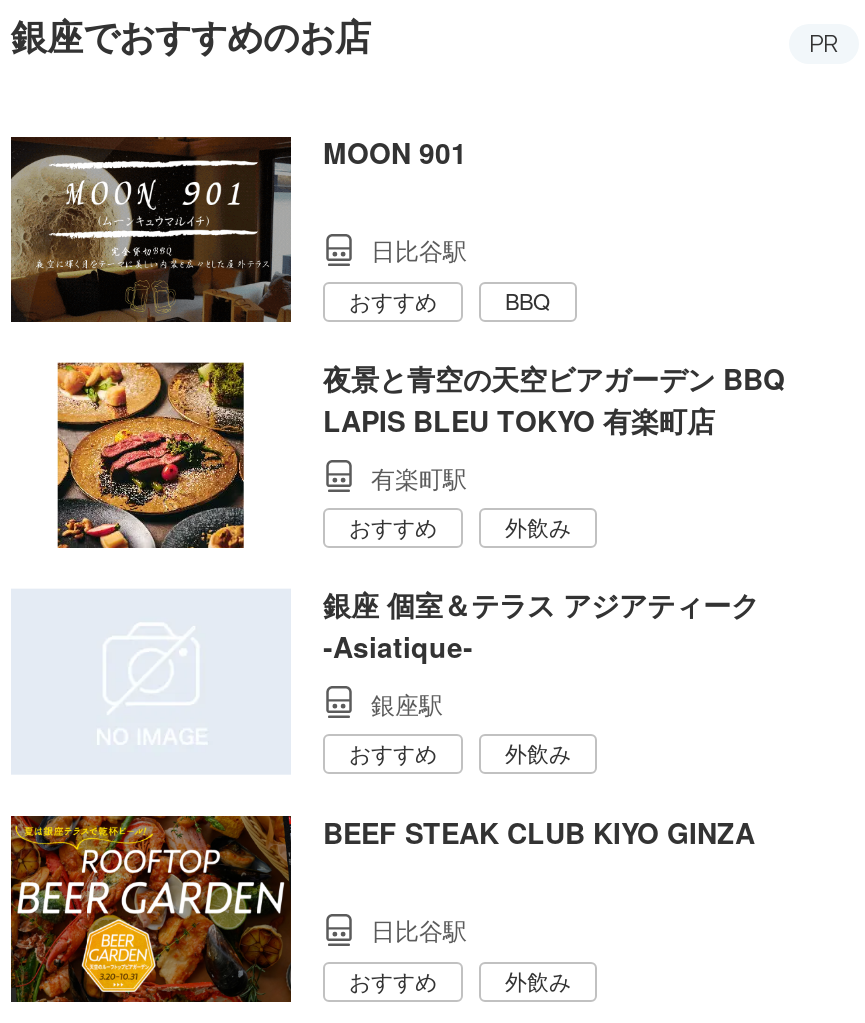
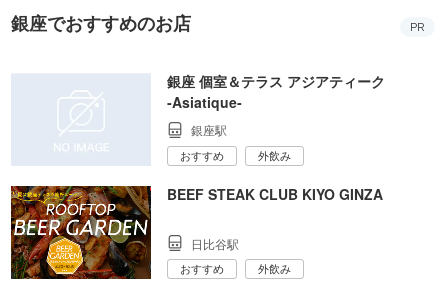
- [image]
- MOON 901
- 日比谷駅
- おすすめ
- BBQ
- 夜景と青空の天空ビアガーデン BBQ
- LAPIS BLEU TOKYO 有楽町店
- 有楽町駅
- おすすめ
- 外飲み

- [image]
